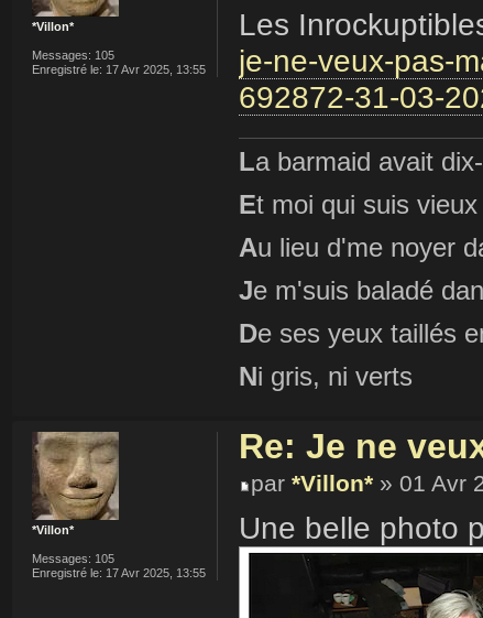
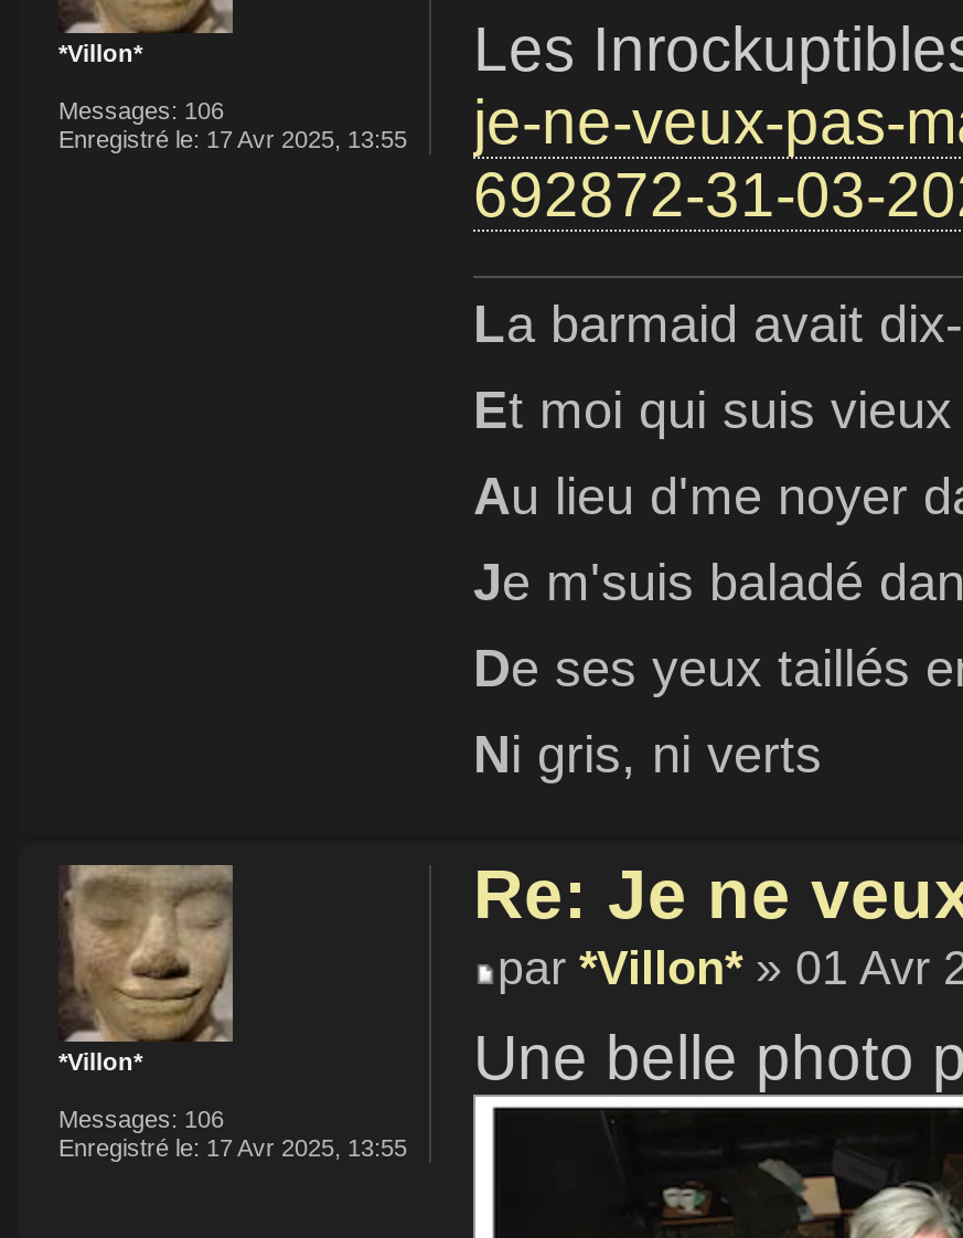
- Messages: 105
+ Messages: 106

- Messages: 105
+ Messages: 106
